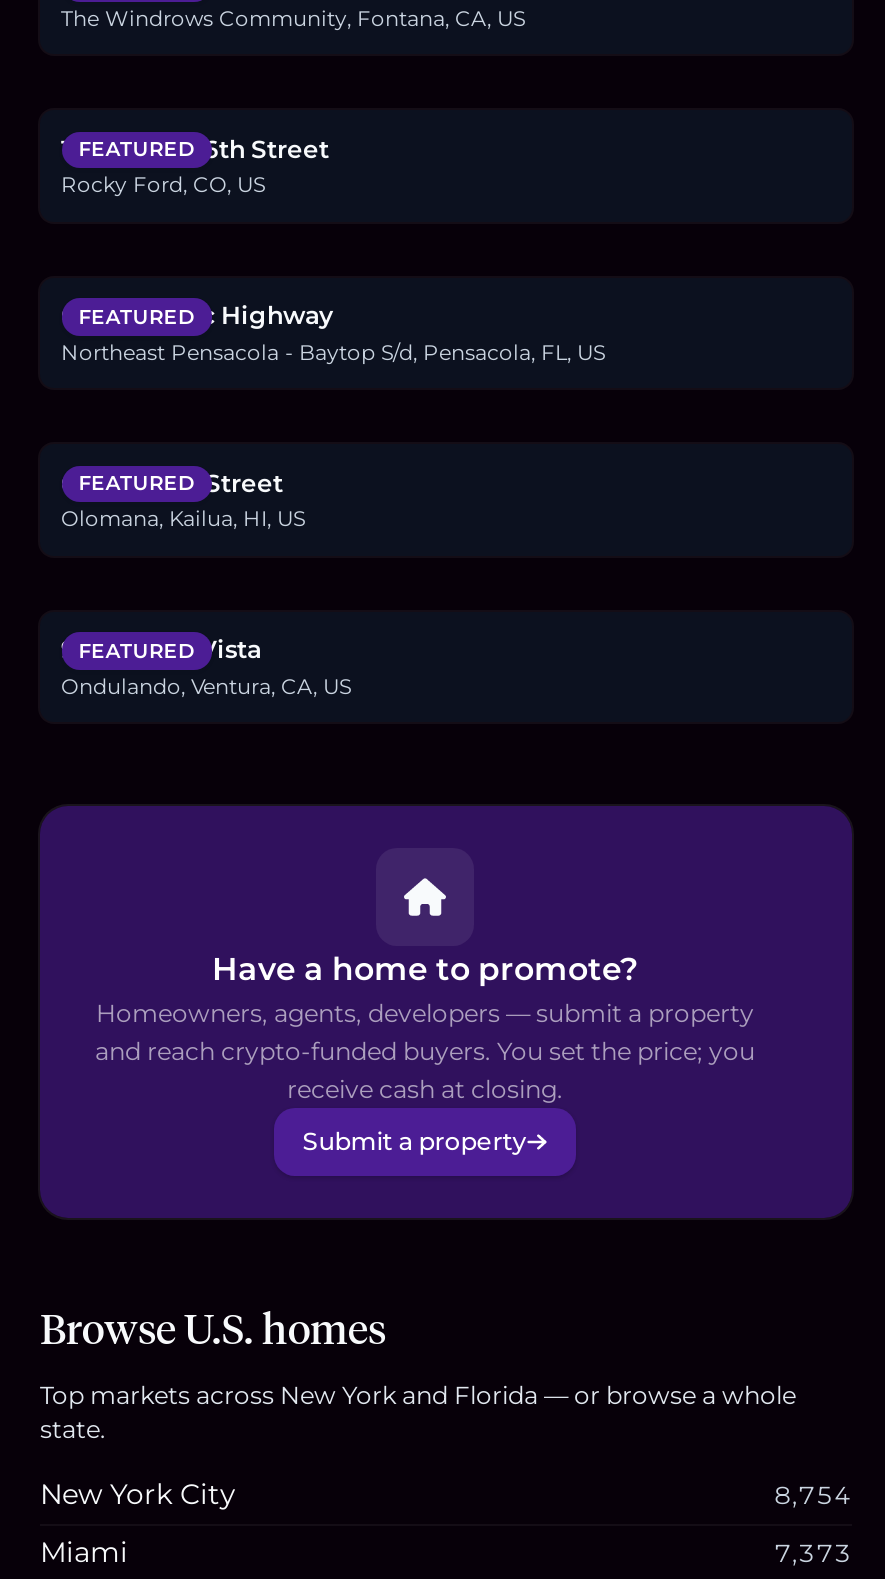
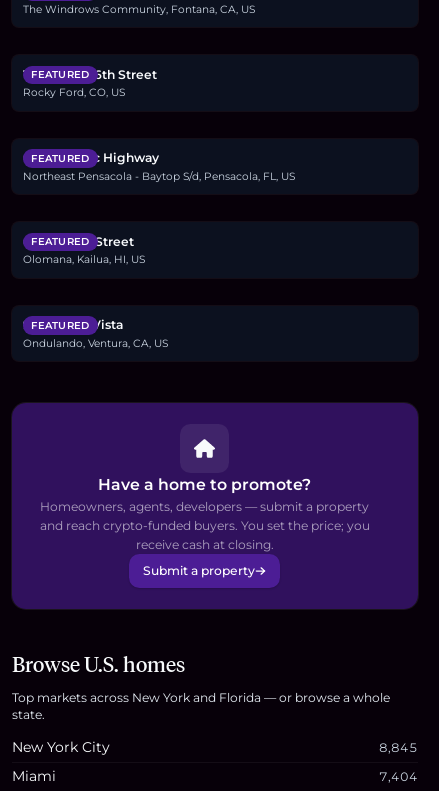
- 8,754
+ 8,845

- 7,373
+ 7,404
